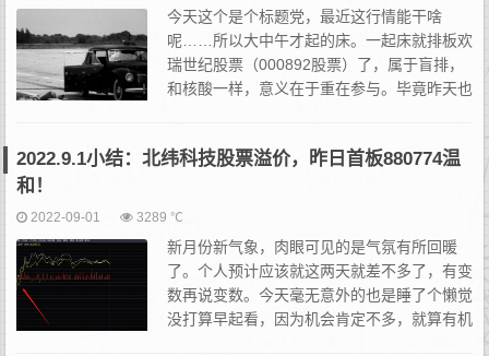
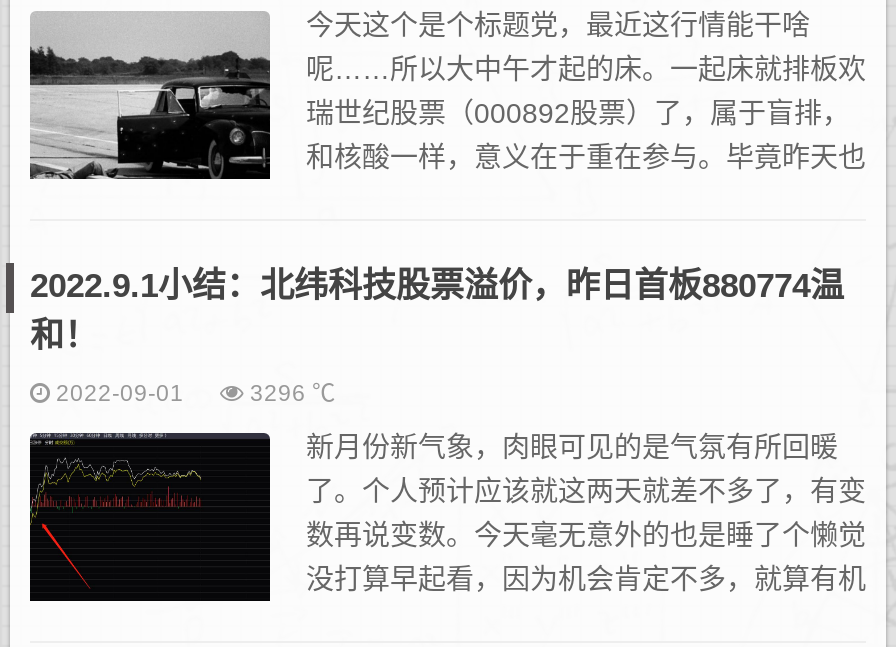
- 3289 ℃
+ 3296 ℃
